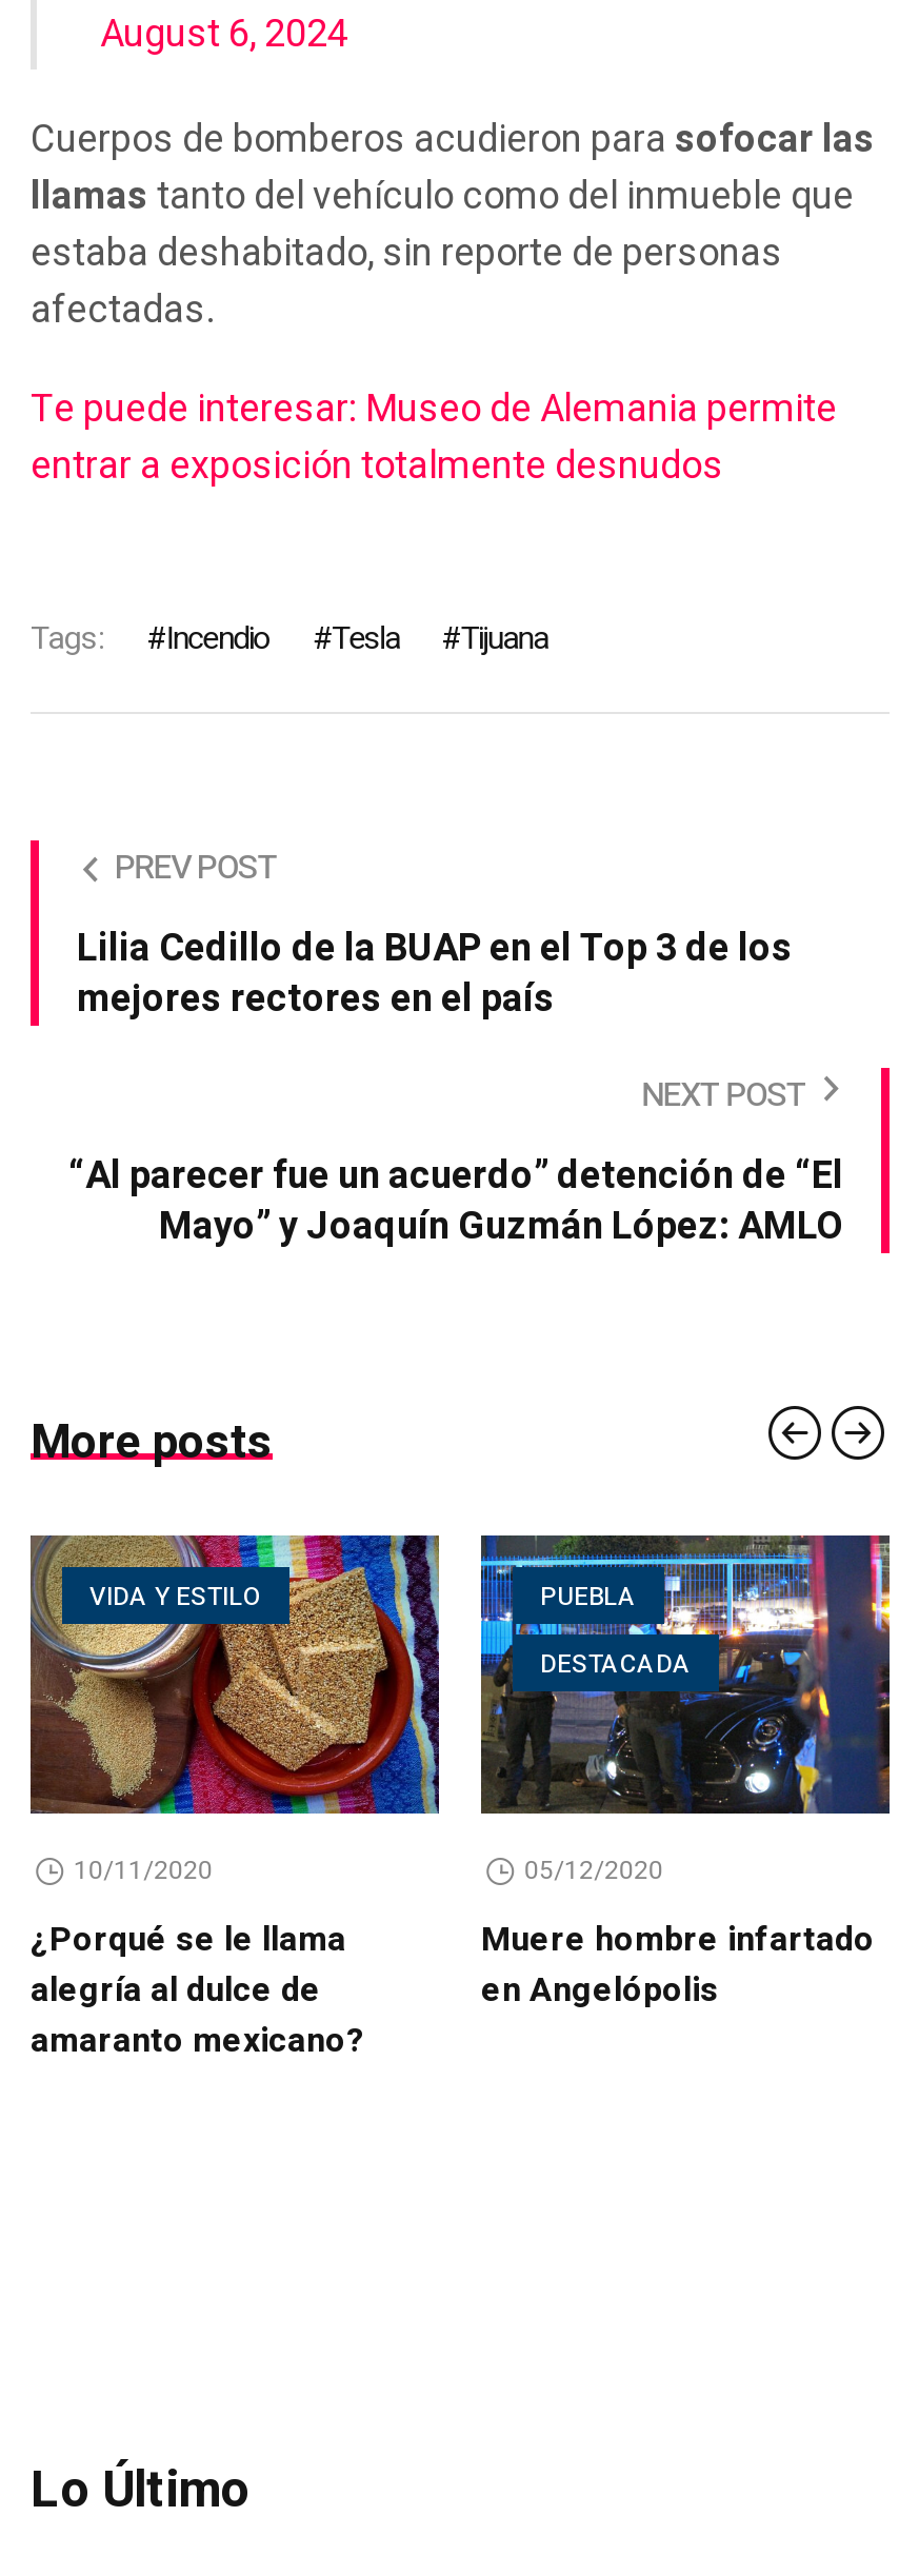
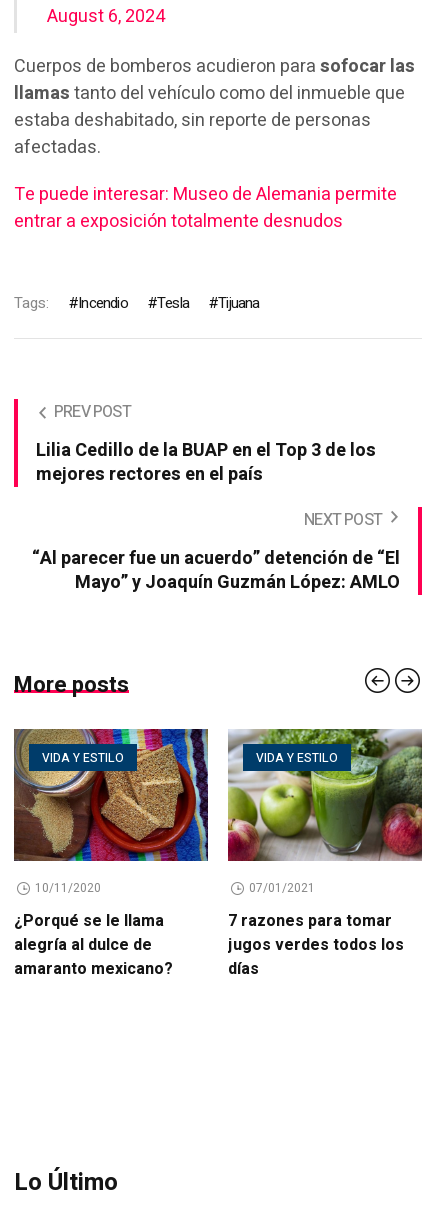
- [image]
- PUEBLA
- DESTACADA
+ [image]
+ VIDA Y ESTILO

- 05/12/2020
- Muere hombre infartado
- en Angelópolis
+ 07/01/2021
+ 7 razones para tomar
+ jugos verdes todos los
+ días
